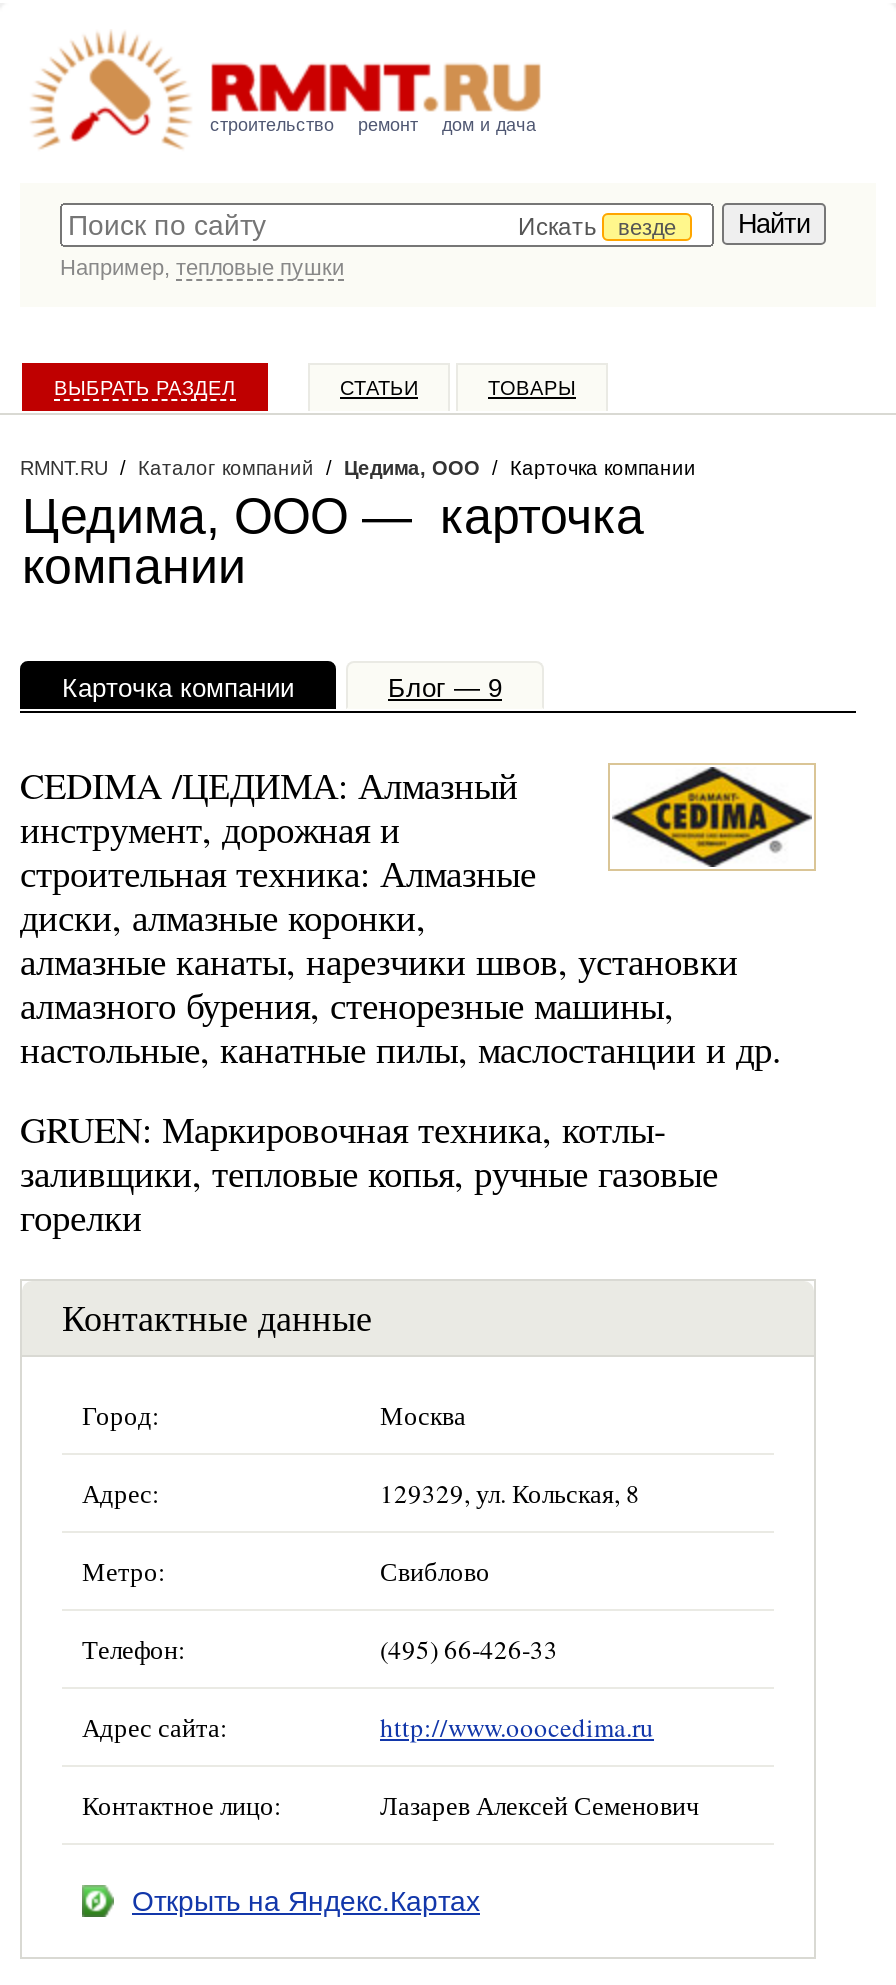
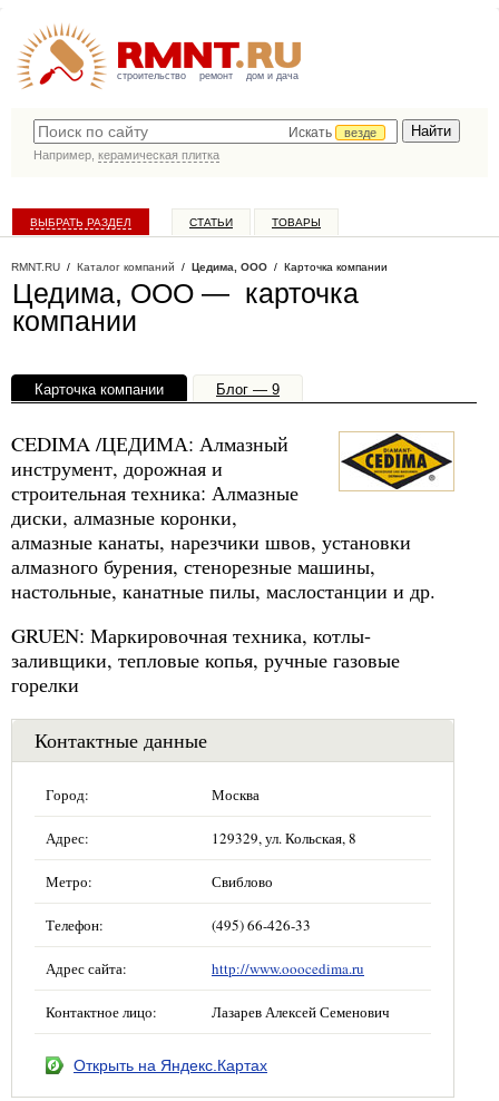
- Например, тепловые пушки
+ Например, керамическая плитка
